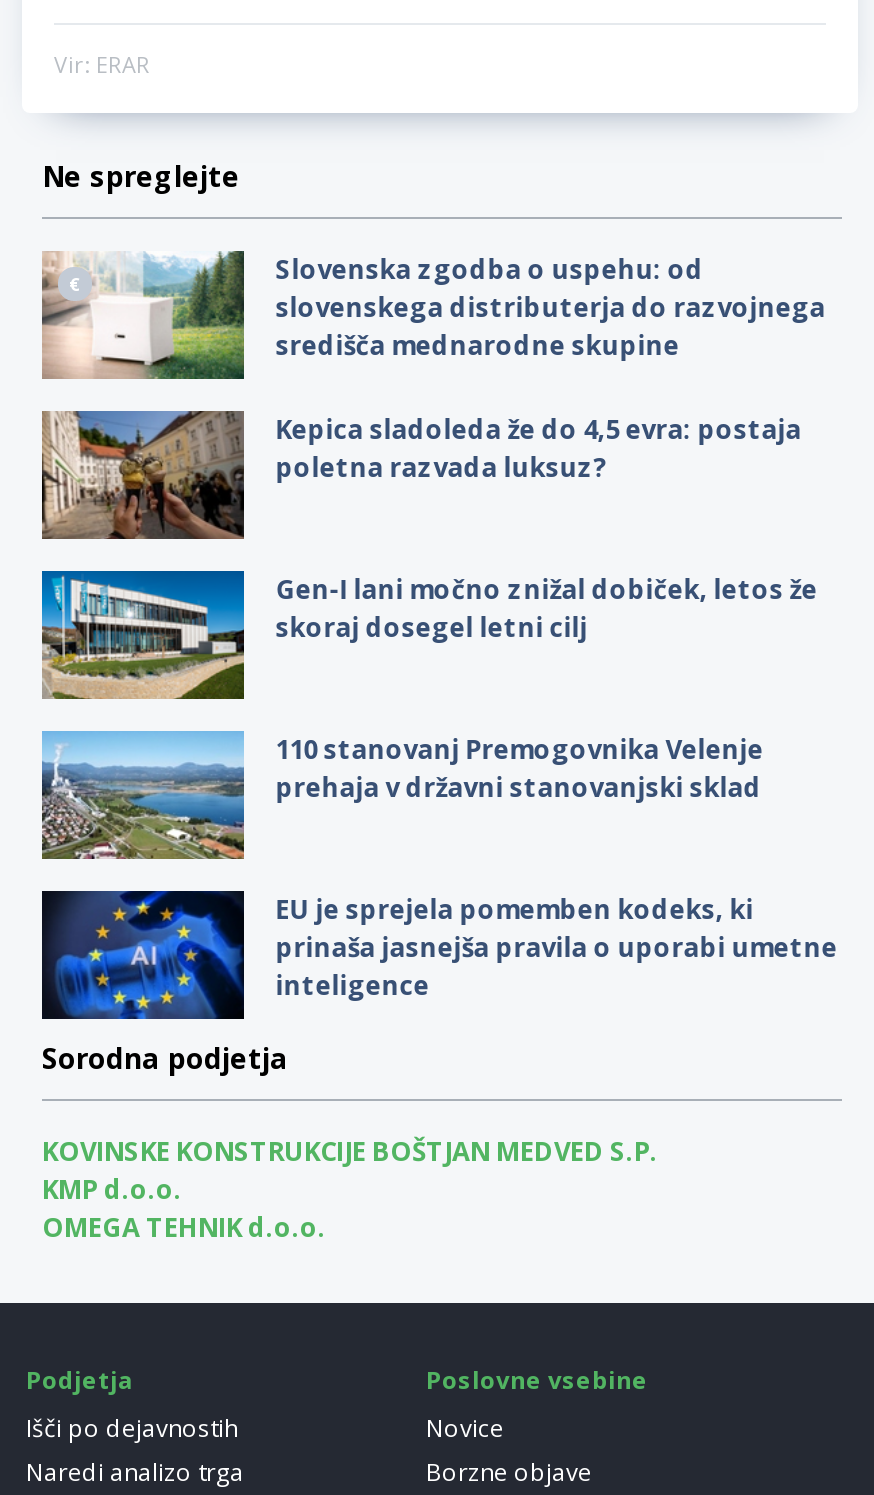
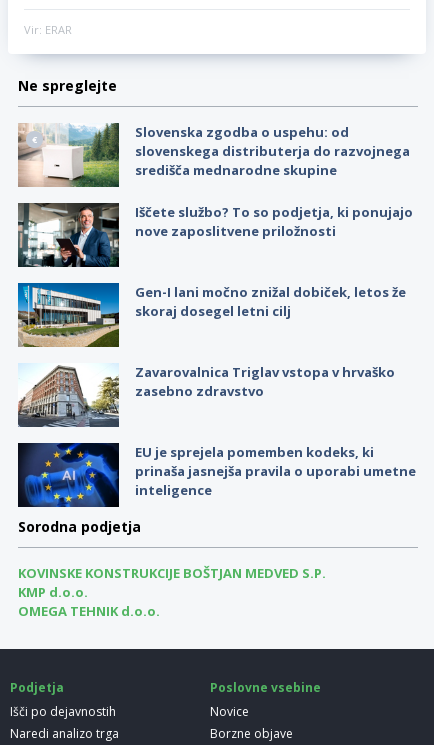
- [image]
- Kepica sladoleda že do 4,5 evra: postaja
- poletna razvada luksuz?
+ [image]
+ Iščete službo? To so podjetja, ki ponujajo
+ nove zaposlitvene priložnosti

- [image]
- 110 stanovanj Premogovnika Velenje
- prehaja v državni stanovanjski sklad
+ [image]
+ Zavarovalnica Triglav vstopa v hrvaško
+ zasebno zdravstvo
